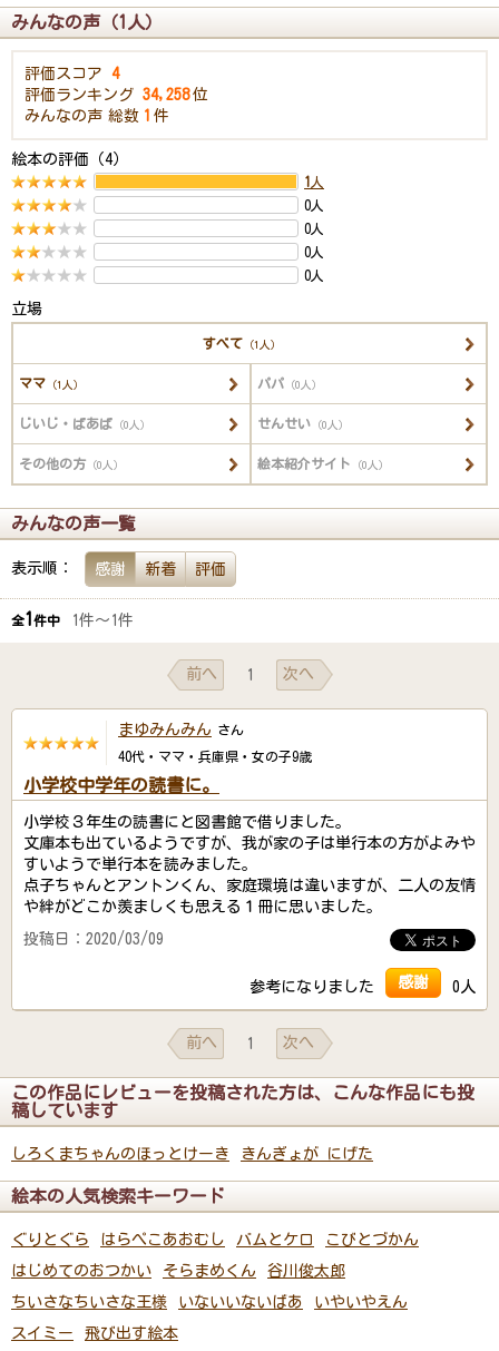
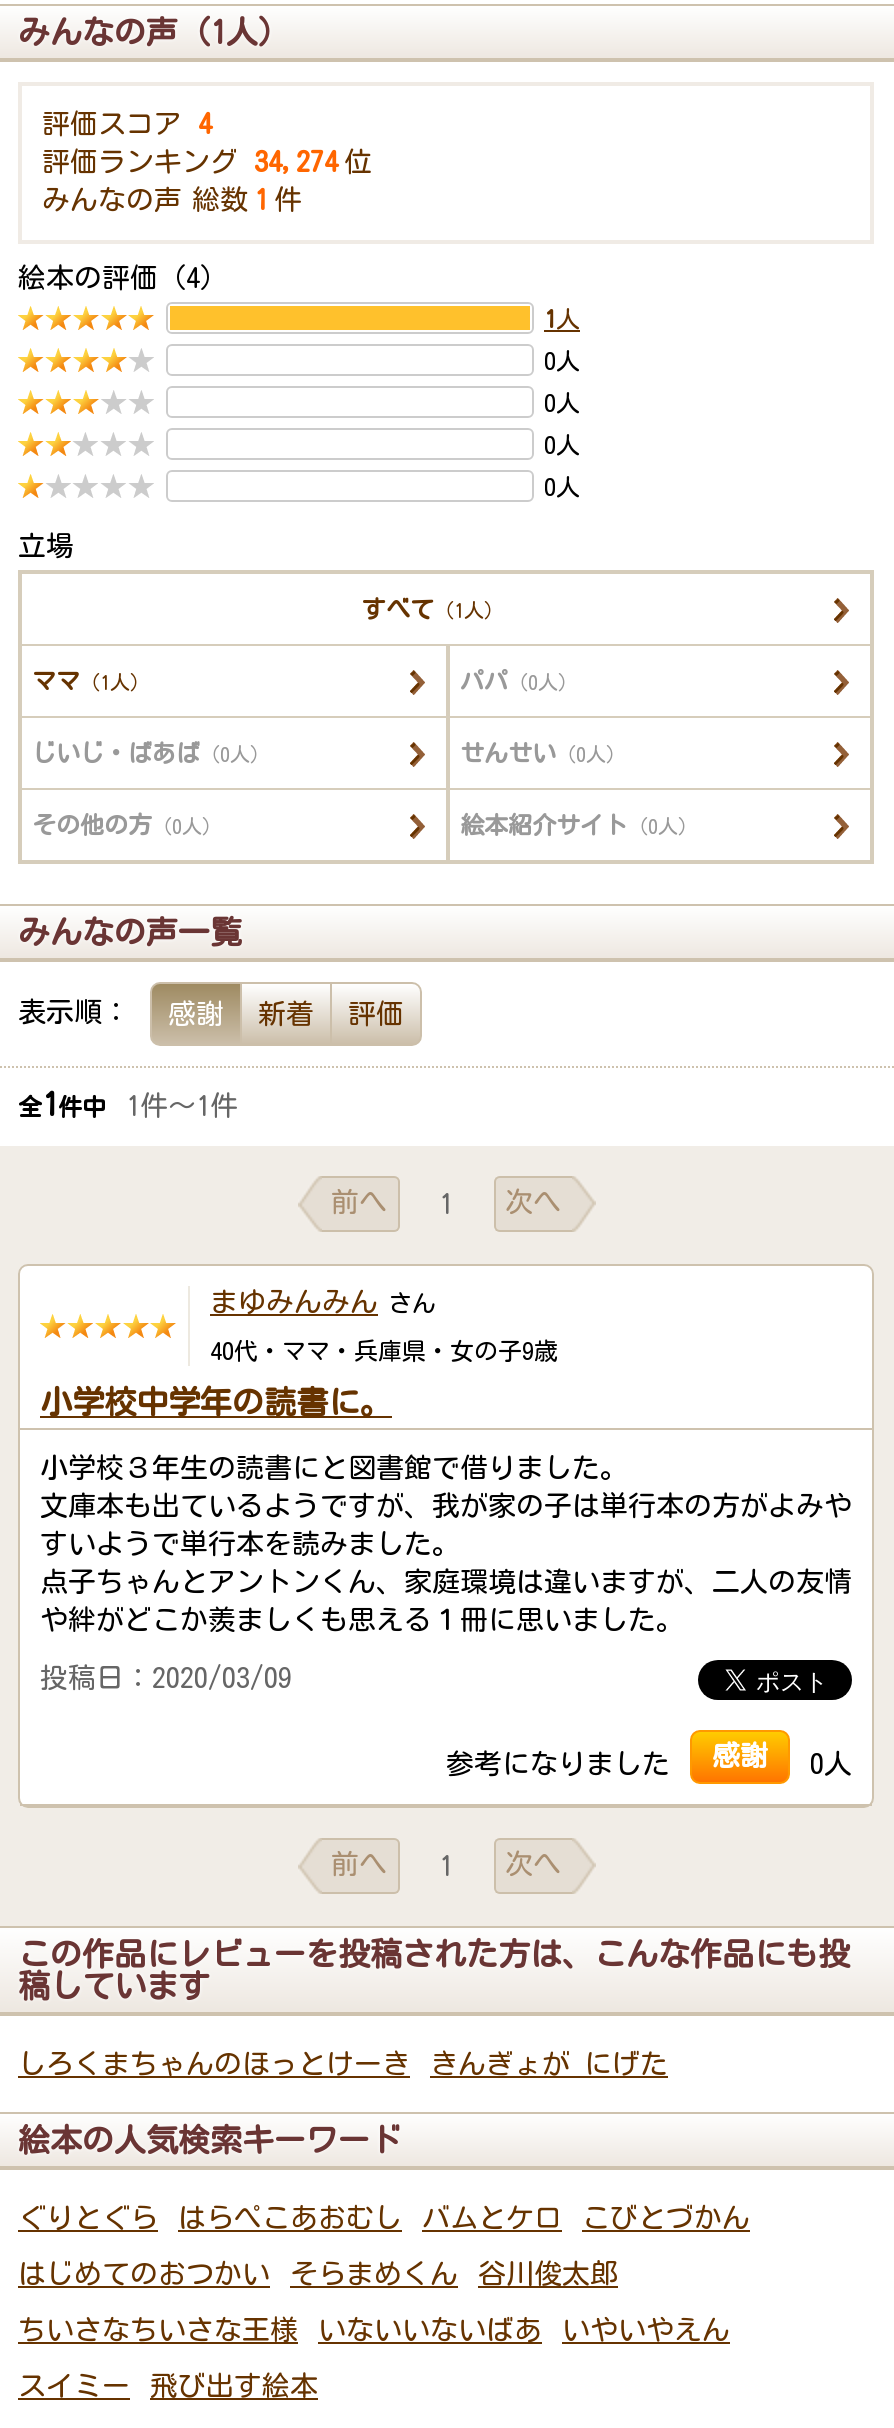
- 評価ランキング 34,258 位
+ 評価ランキング 34,274 位
